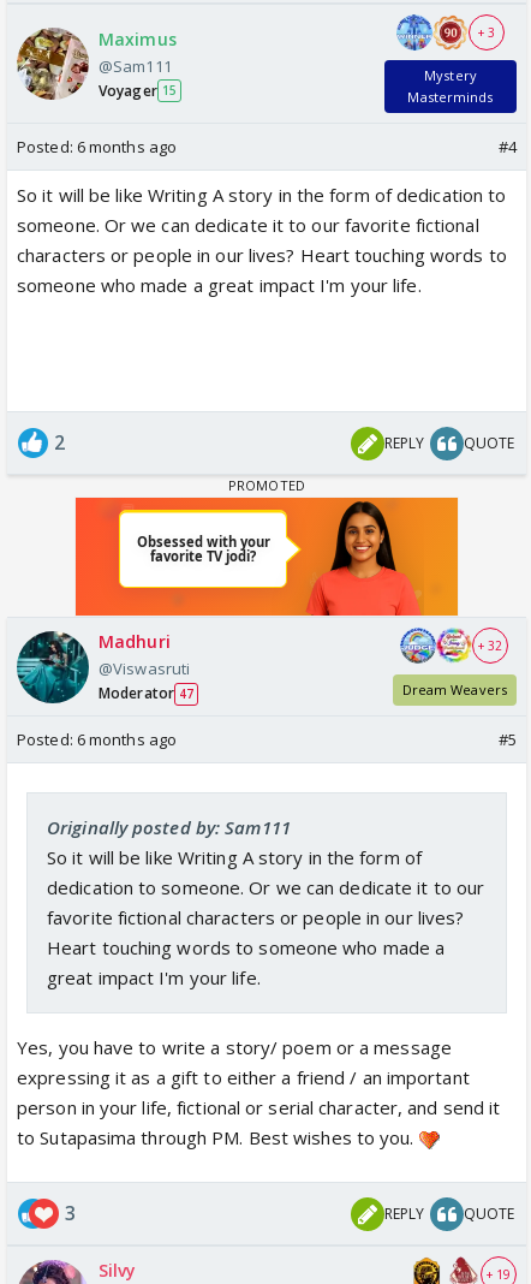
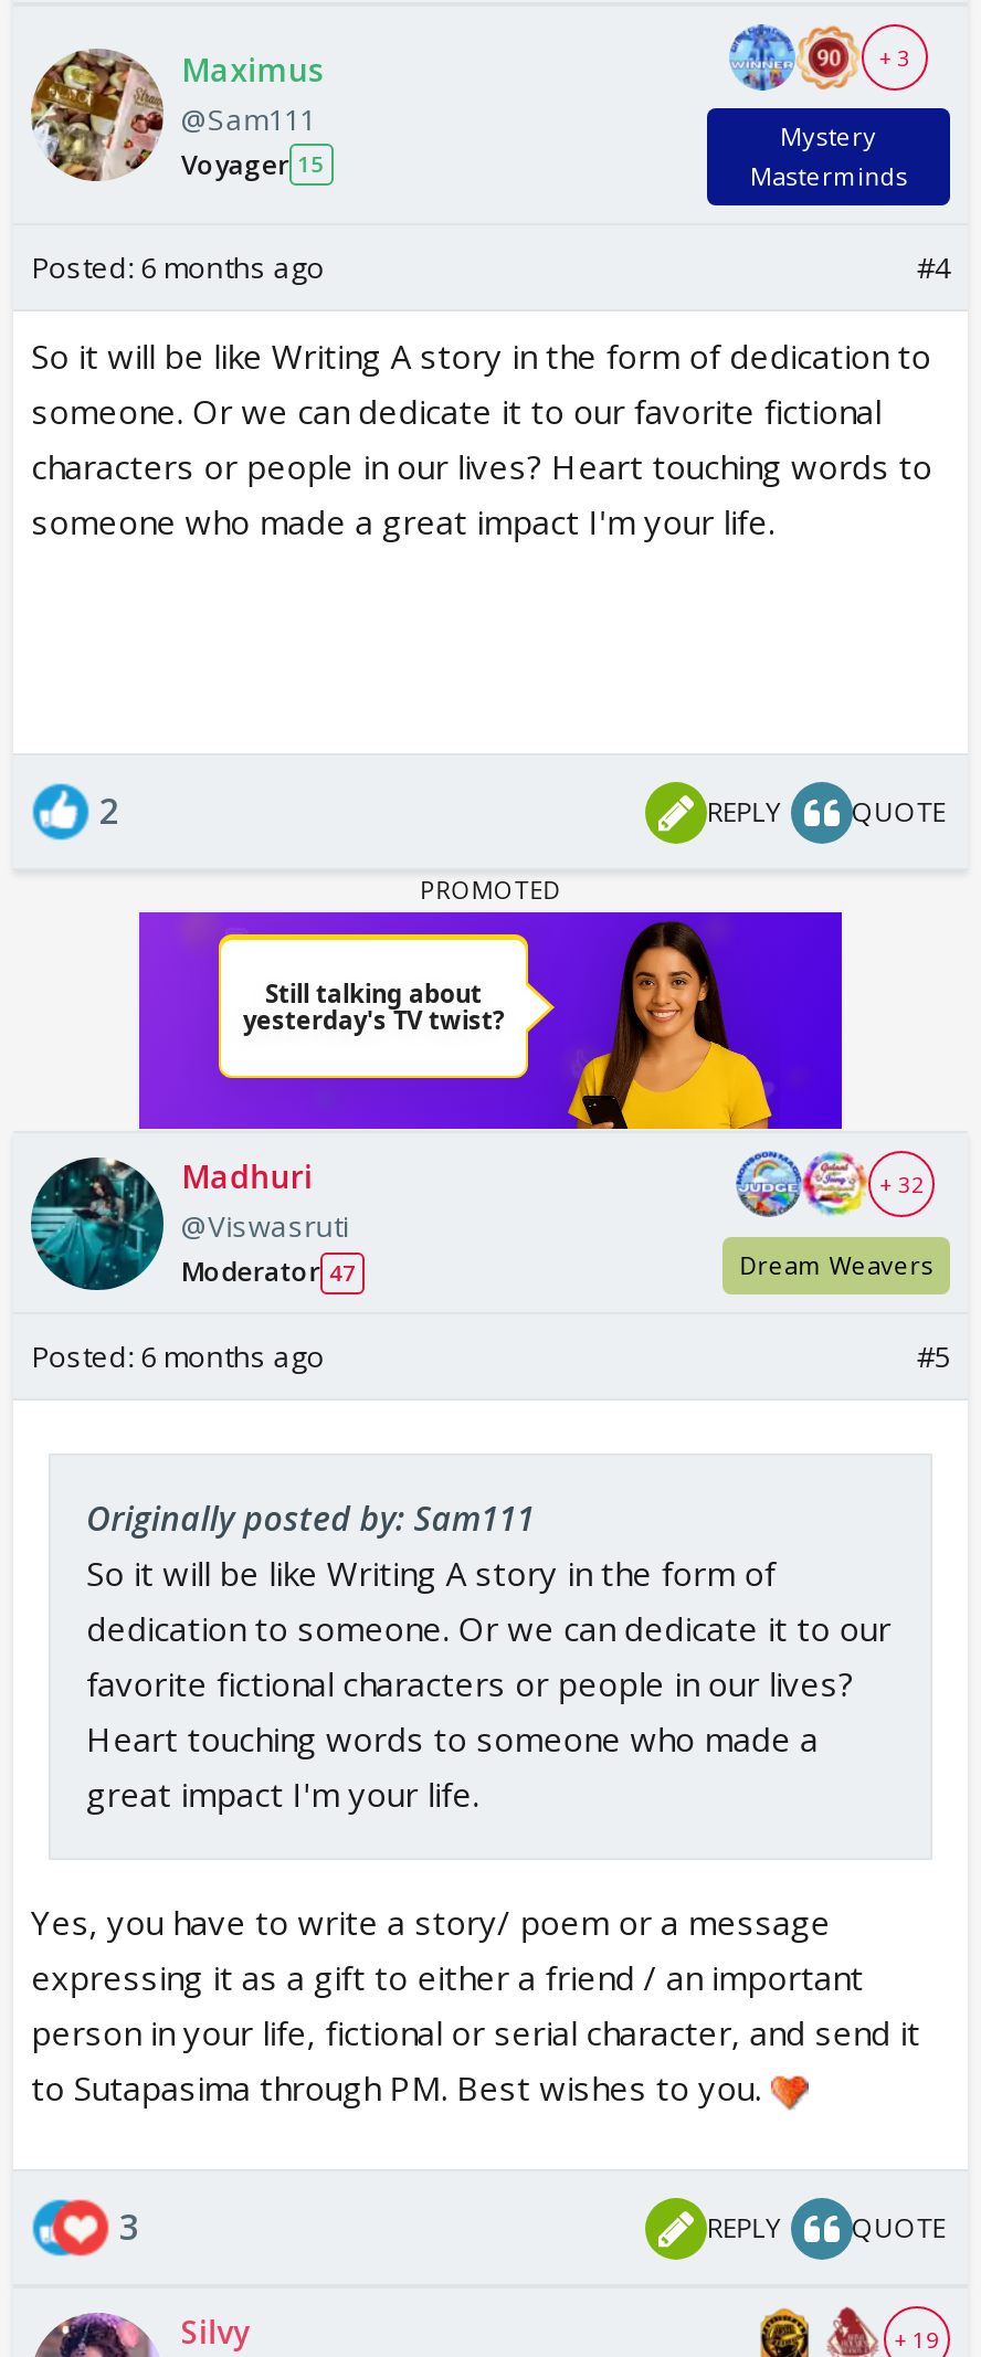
- [image]
+ [image]
